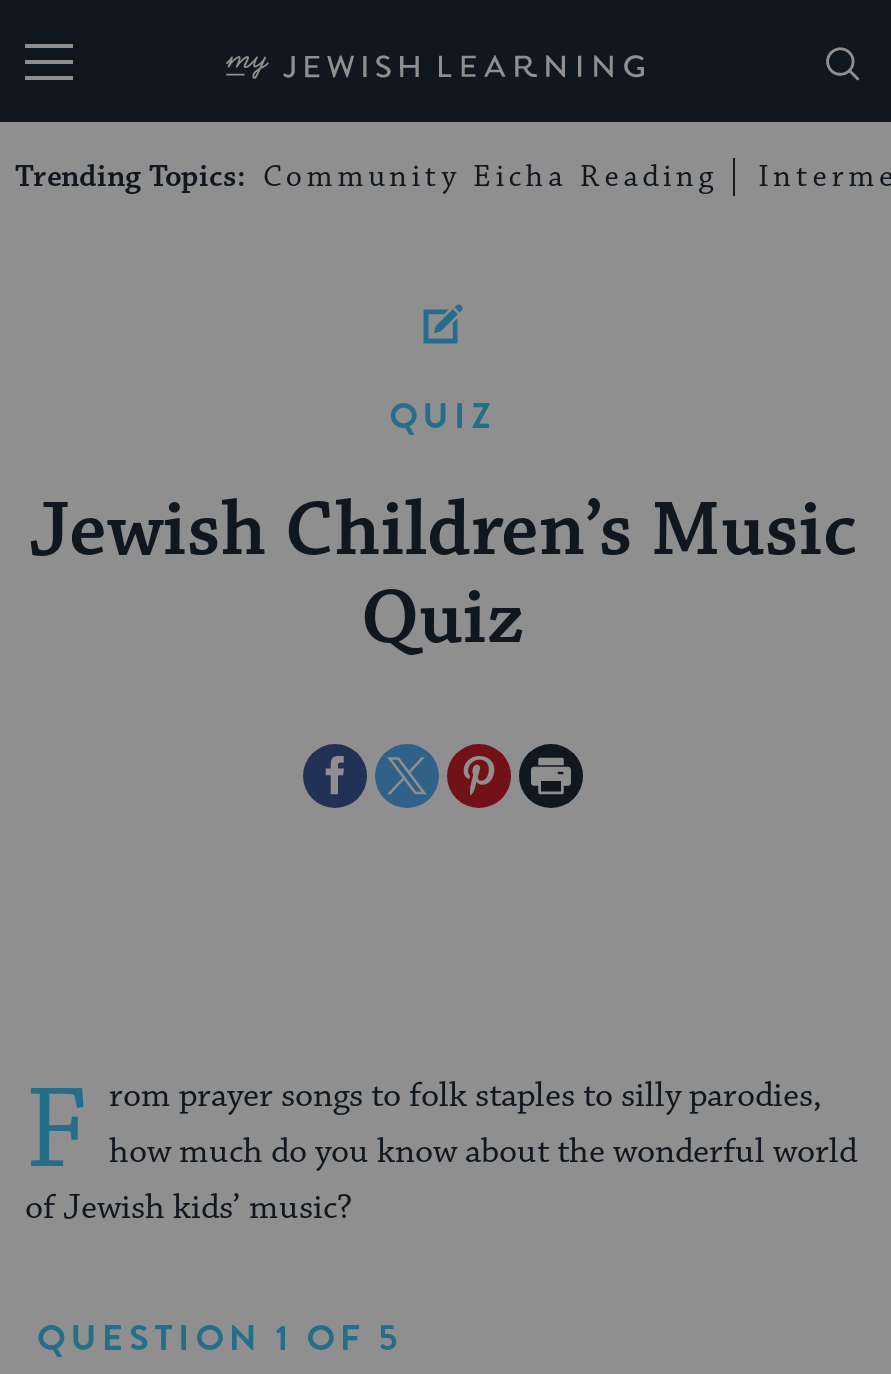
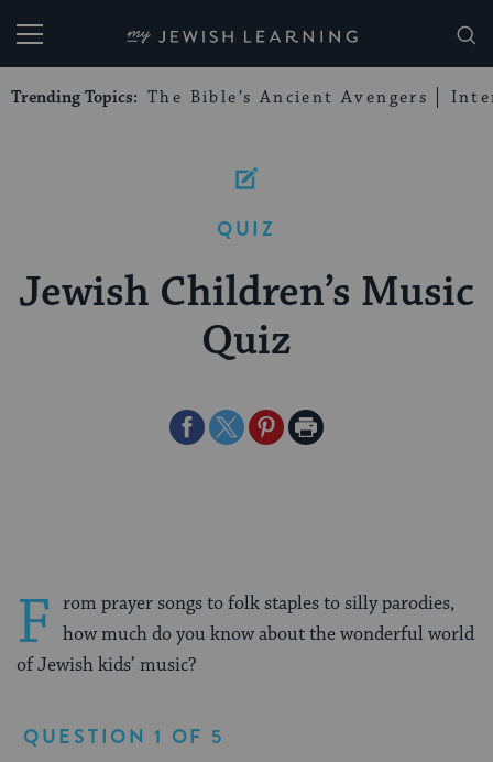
- Trending Topics: Community Eicha Reading
+ Trending Topics: The Bible’s Ancient Avengers
